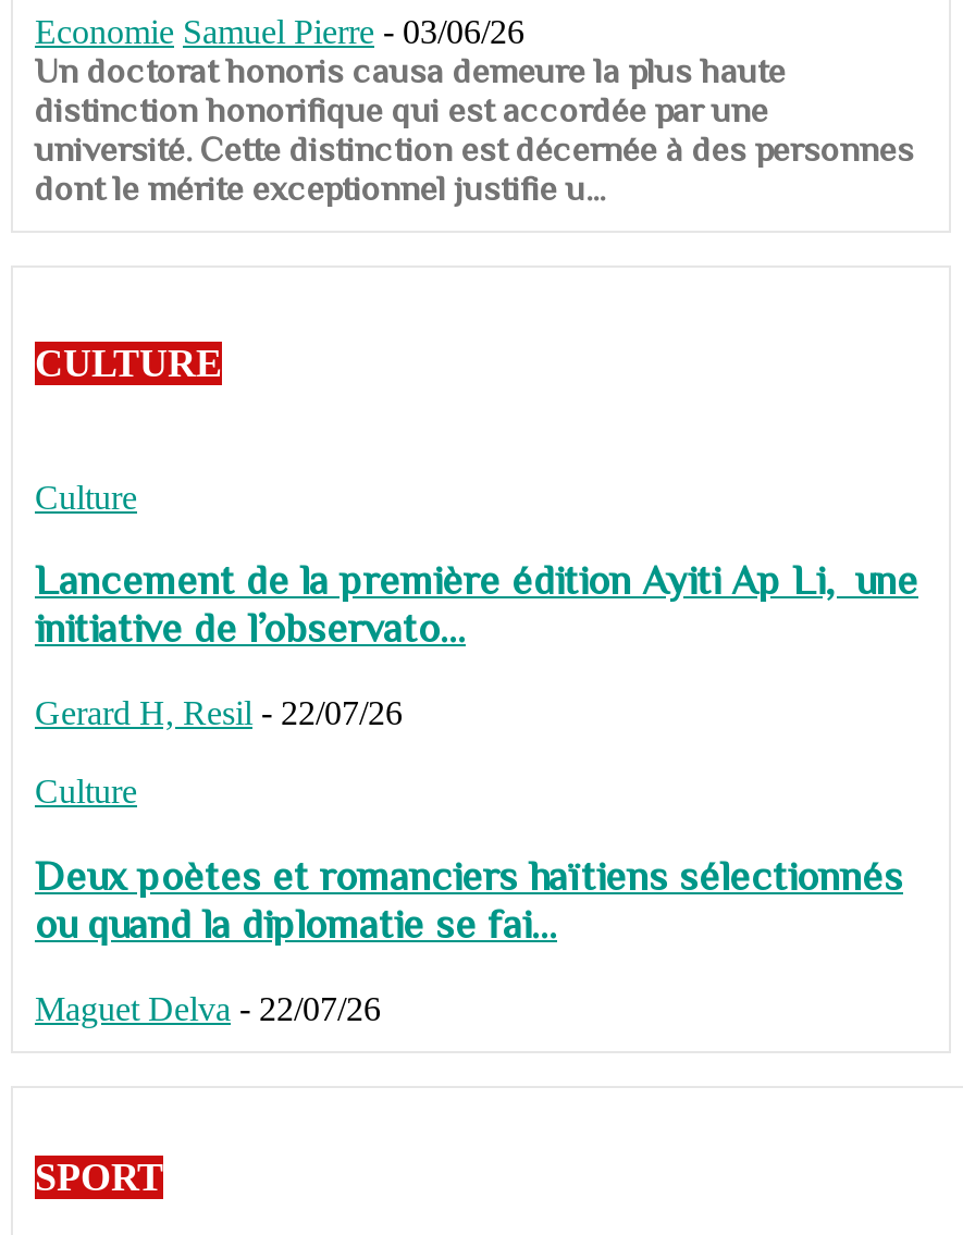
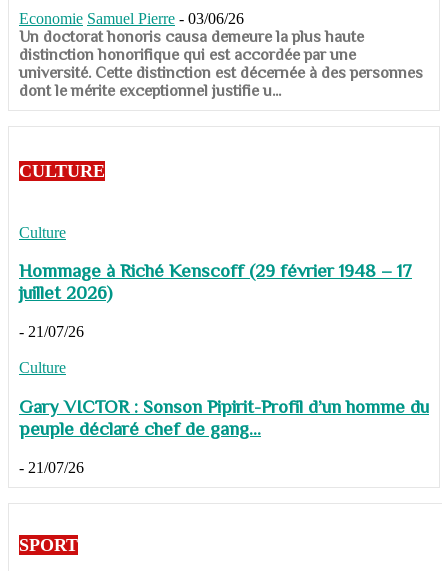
- Lancement de la première édition Ayiti Ap Li, une
- initiative de l’observato...
+ Hommage à Riché Kenscoff (29 février 1948 – 17
+ juillet 2026)

- Gerard H, Resil - 22/07/26
+ - 21/07/26

- Deux poètes et romanciers haïtiens sélectionnés
- ou quand la diplomatie se fai...
+ Gary VICTOR : Sonson Pipirit-Profil d’un homme du
+ peuple déclaré chef de gang...

- Maguet Delva - 22/07/26
+ - 21/07/26
